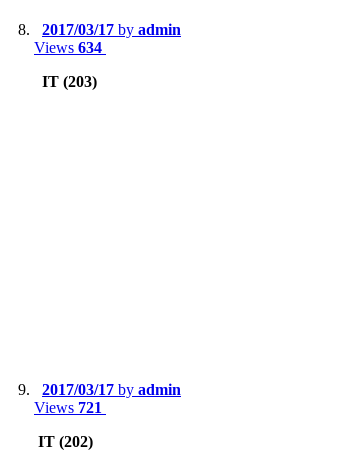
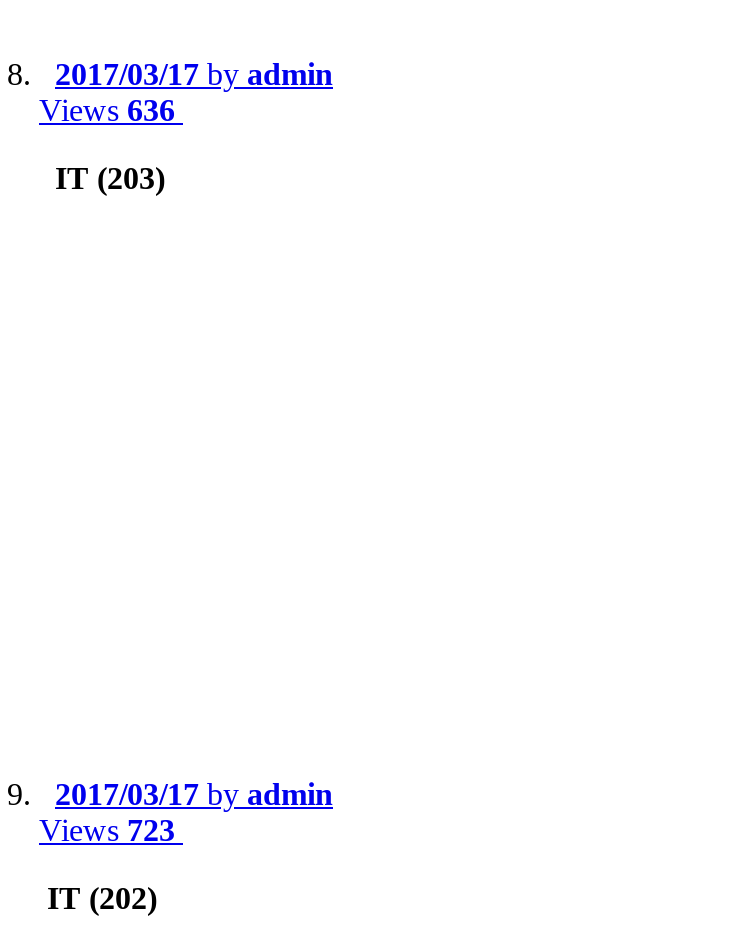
- Views 634
+ Views 636

- Views 721
+ Views 723
